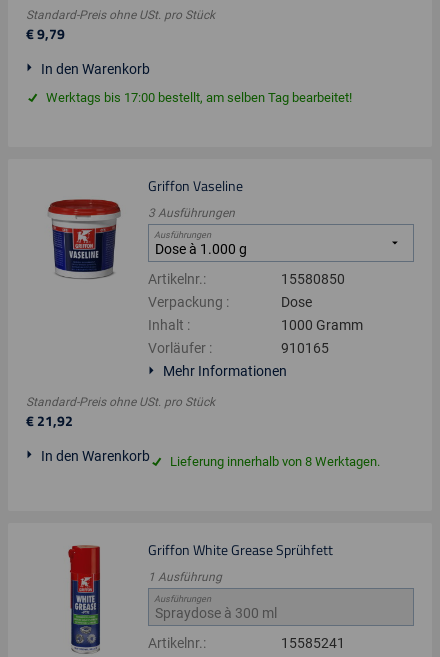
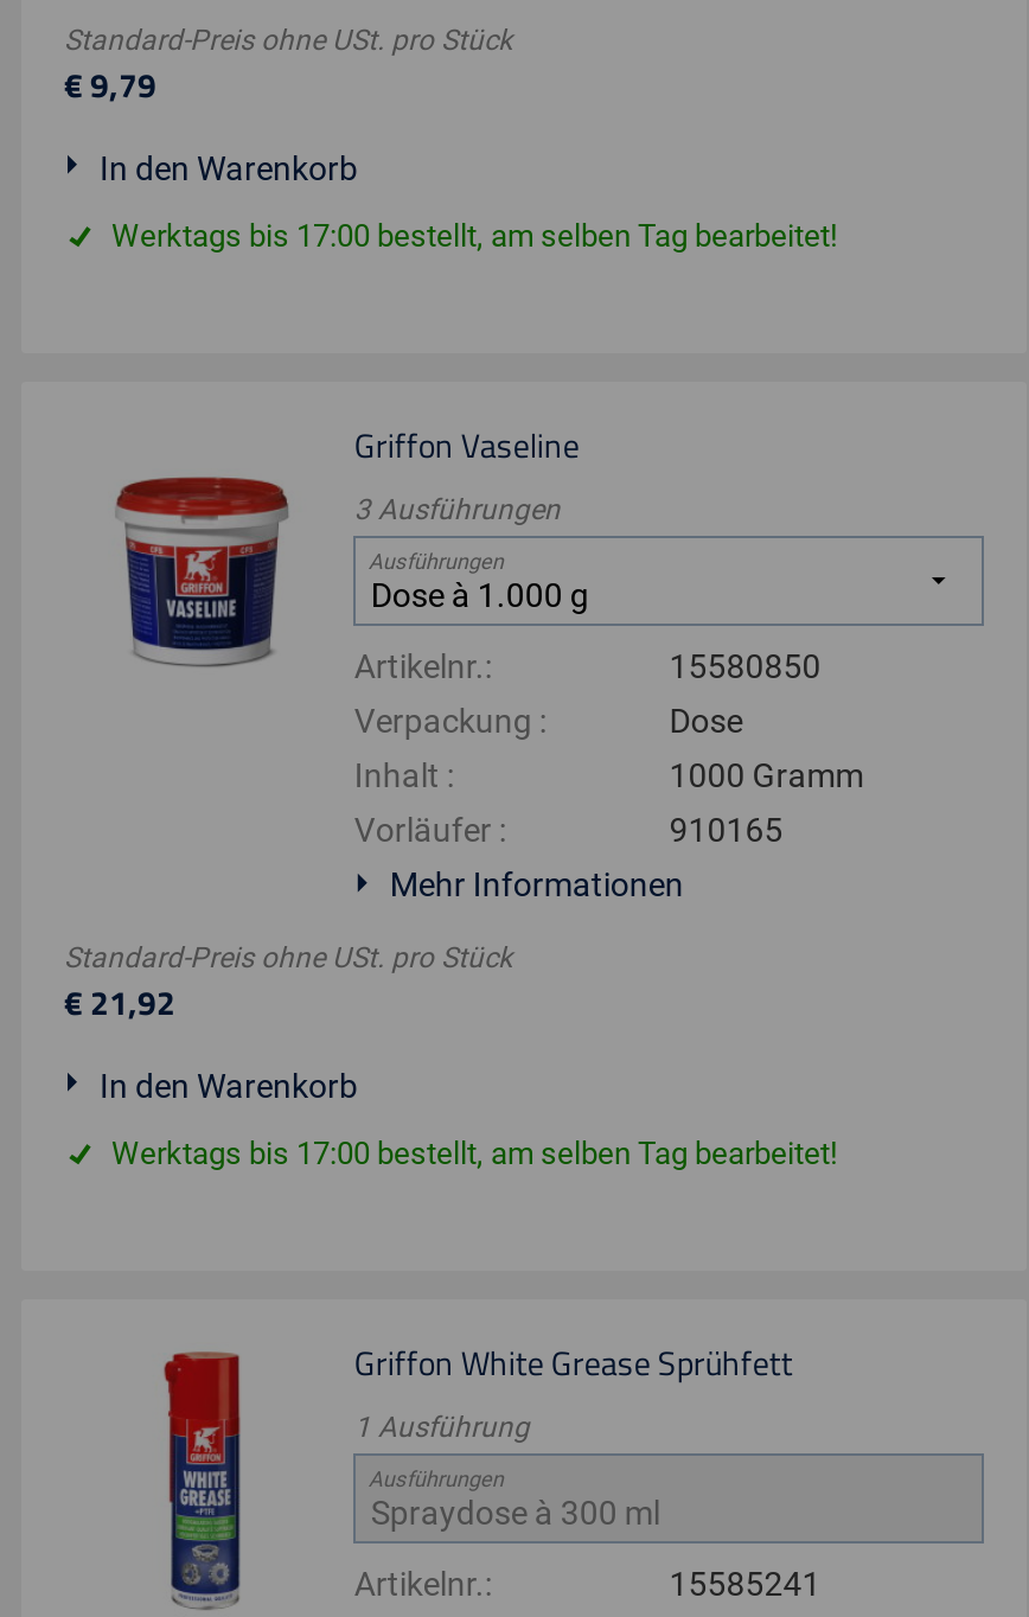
- Lieferung innerhalb von 8 Werktagen.
+ Werktags bis 17:00 bestellt, am selben Tag bearbeitet!
